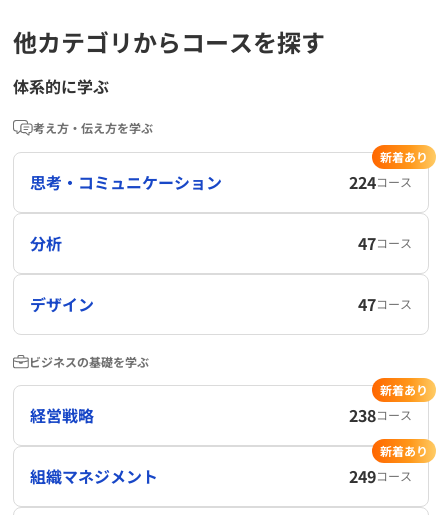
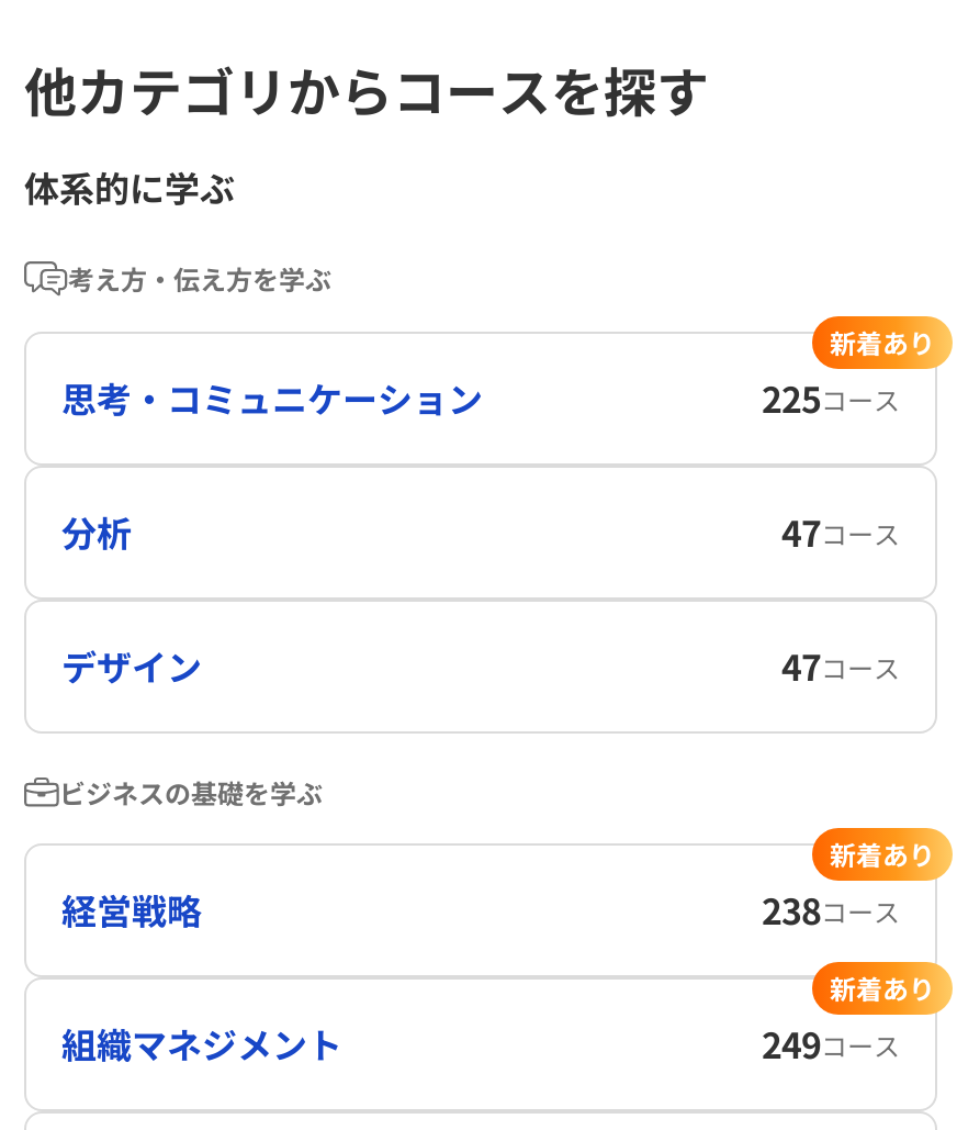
- 224コース
+ 225コース
